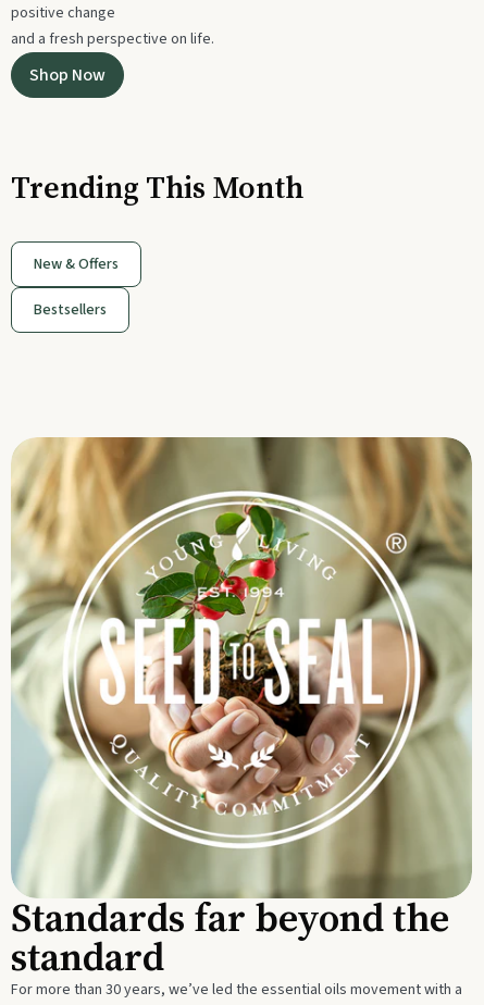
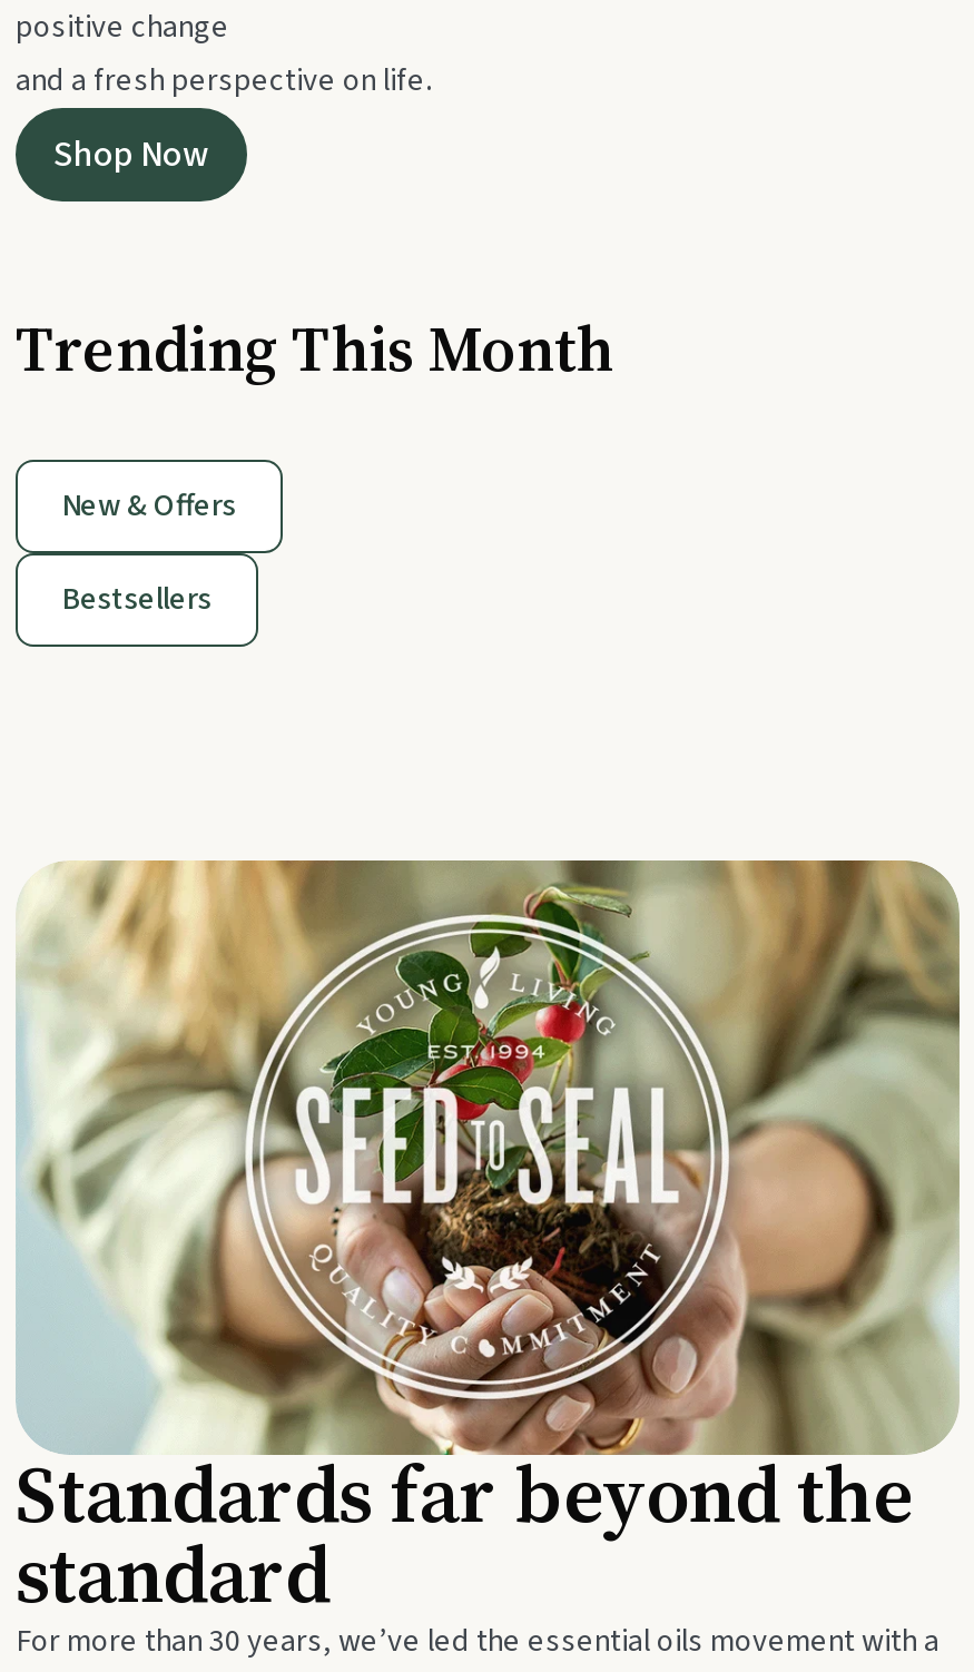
- [image]
+ [image]
